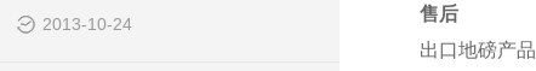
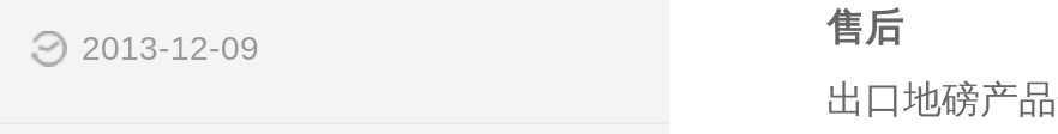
- 2013-10-24
+ 2013-12-09
